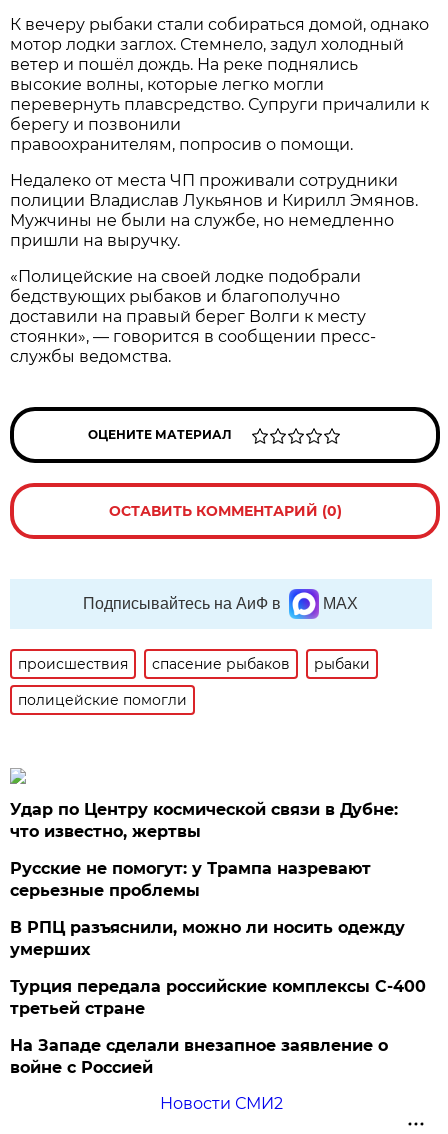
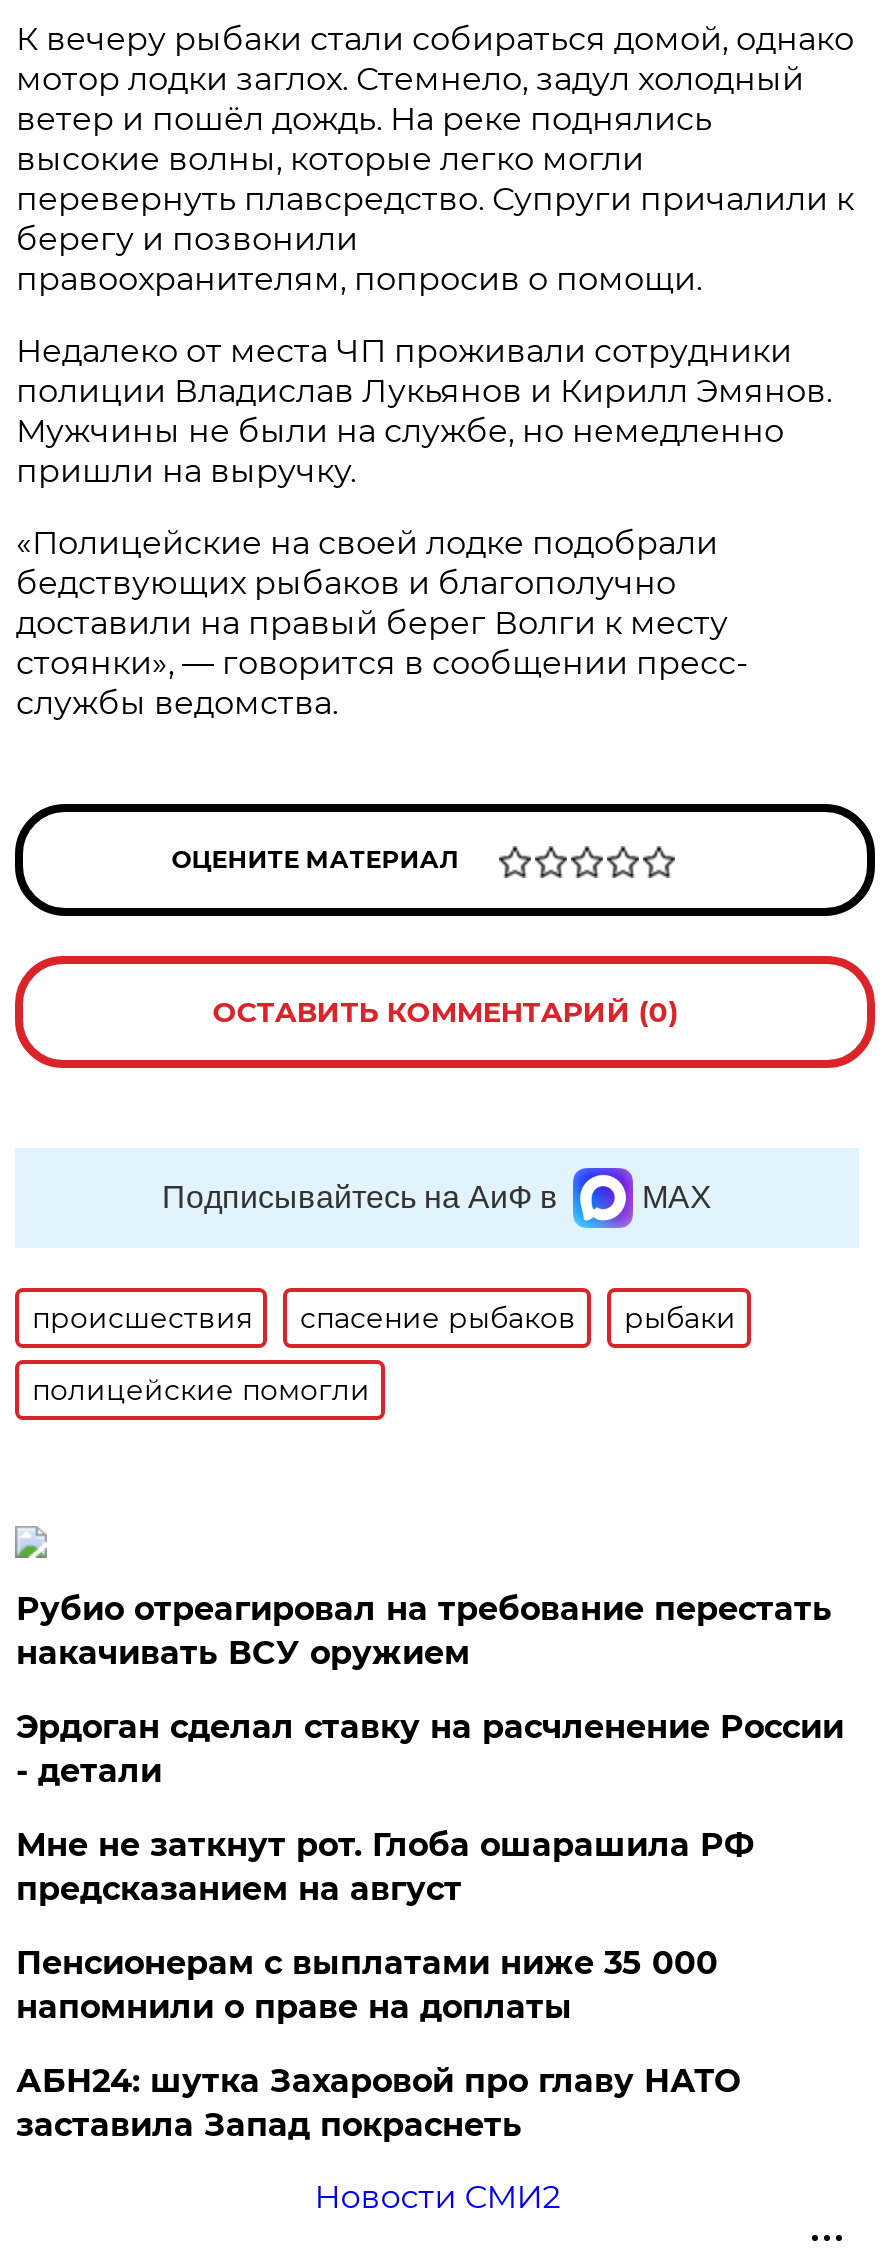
- Удар по Центру космической связи в Дубне:
- что известно, жертвы
+ Рубио отреагировал на требование перестать
+ накачивать ВСУ оружием

- Русские не помогут: у Трампа назревают
- серьезные проблемы
+ Эрдоган сделал ставку на расчленение России
+ - детали

- В РПЦ разъяснили, можно ли носить одежду
- умерших
+ Мне не заткнут рот. Глоба ошарашила РФ
+ предсказанием на август

- Турция передала российские комплексы С-400
- третьей стране
+ Пенсионерам с выплатами ниже 35 000
+ напомнили о праве на доплаты

- На Западе сделали внезапное заявление о
- войне с Россией
+ АБН24: шутка Захаровой про главу НАТО
+ заставила Запад покраснеть
